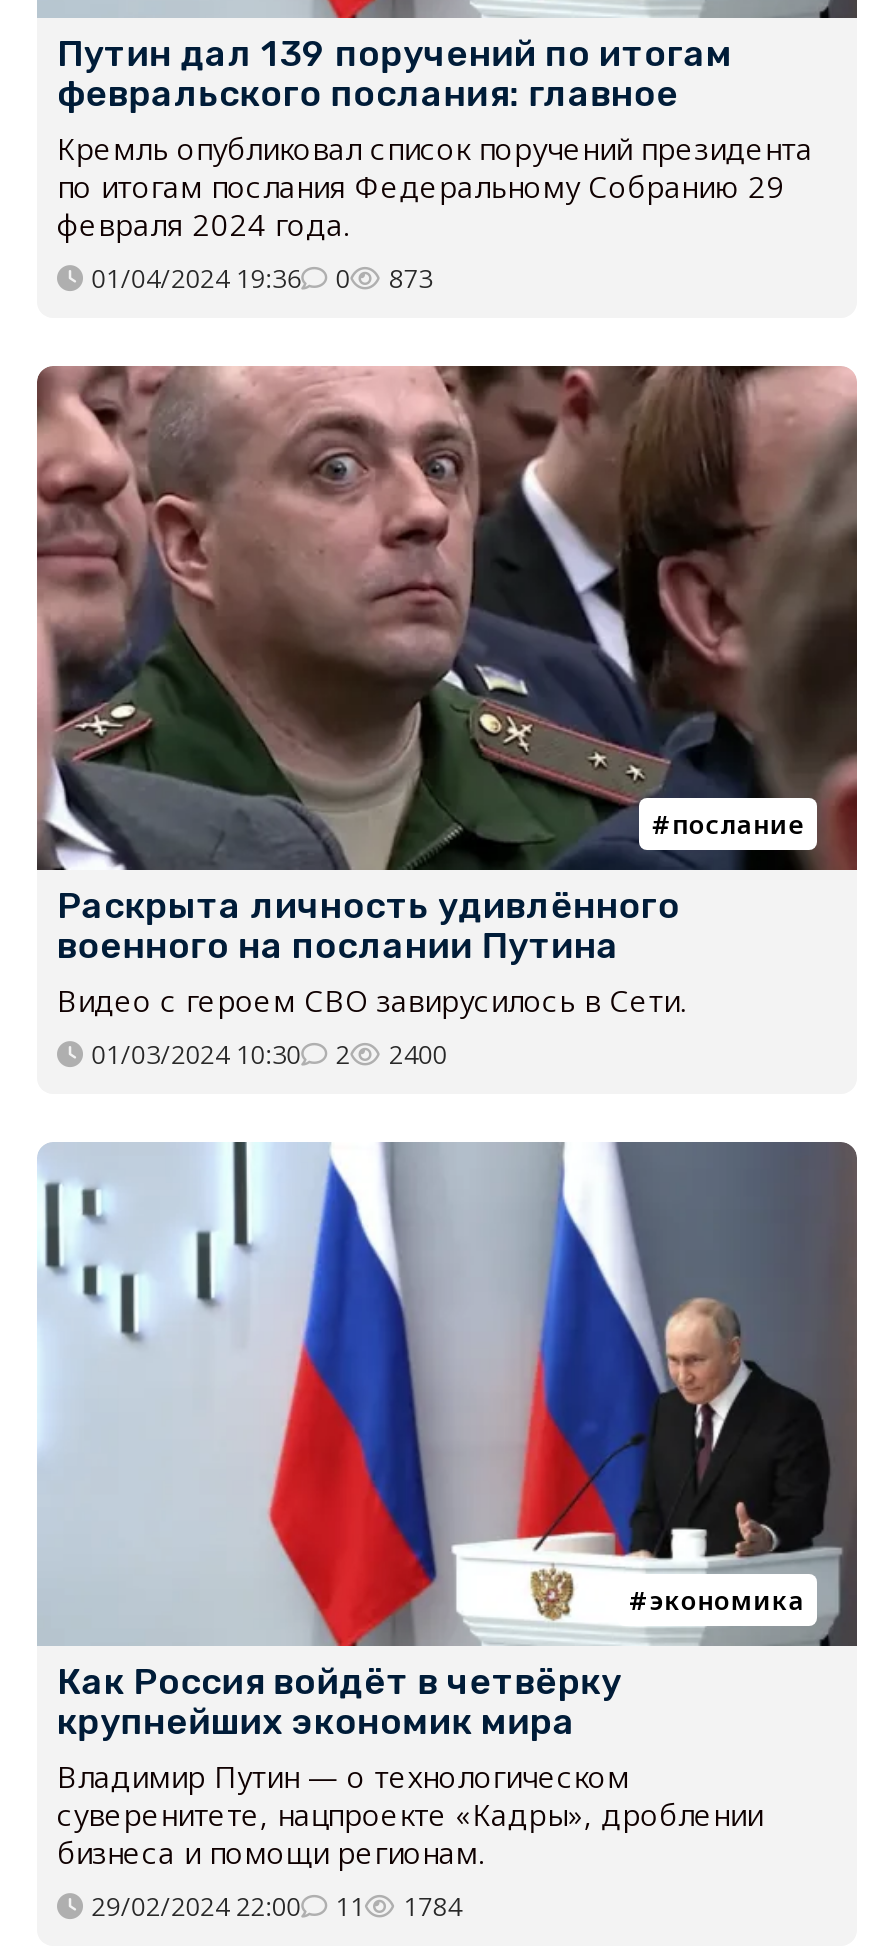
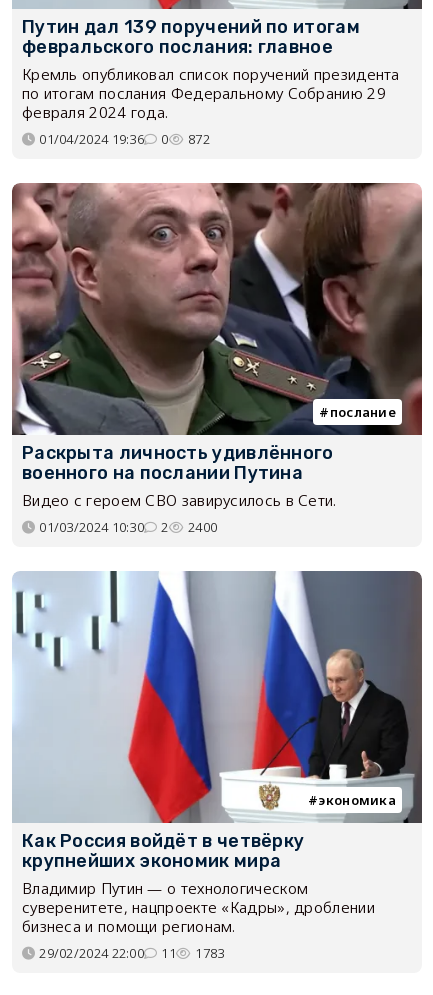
- 01/04/2024 19:36 0 873
+ 01/04/2024 19:36 0 872

- 29/02/2024 22:00 11 1784
+ 29/02/2024 22:00 11 1783
